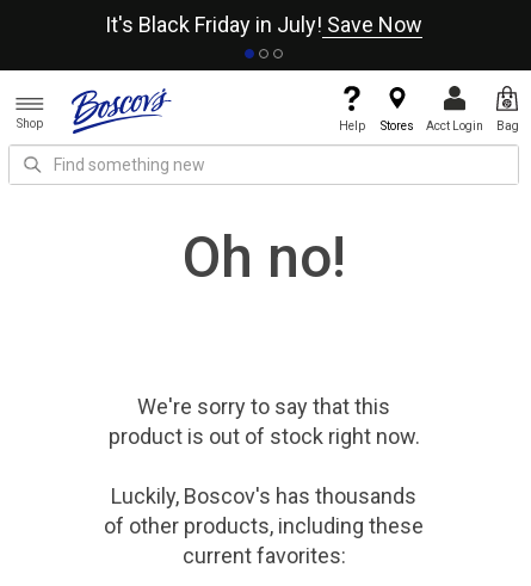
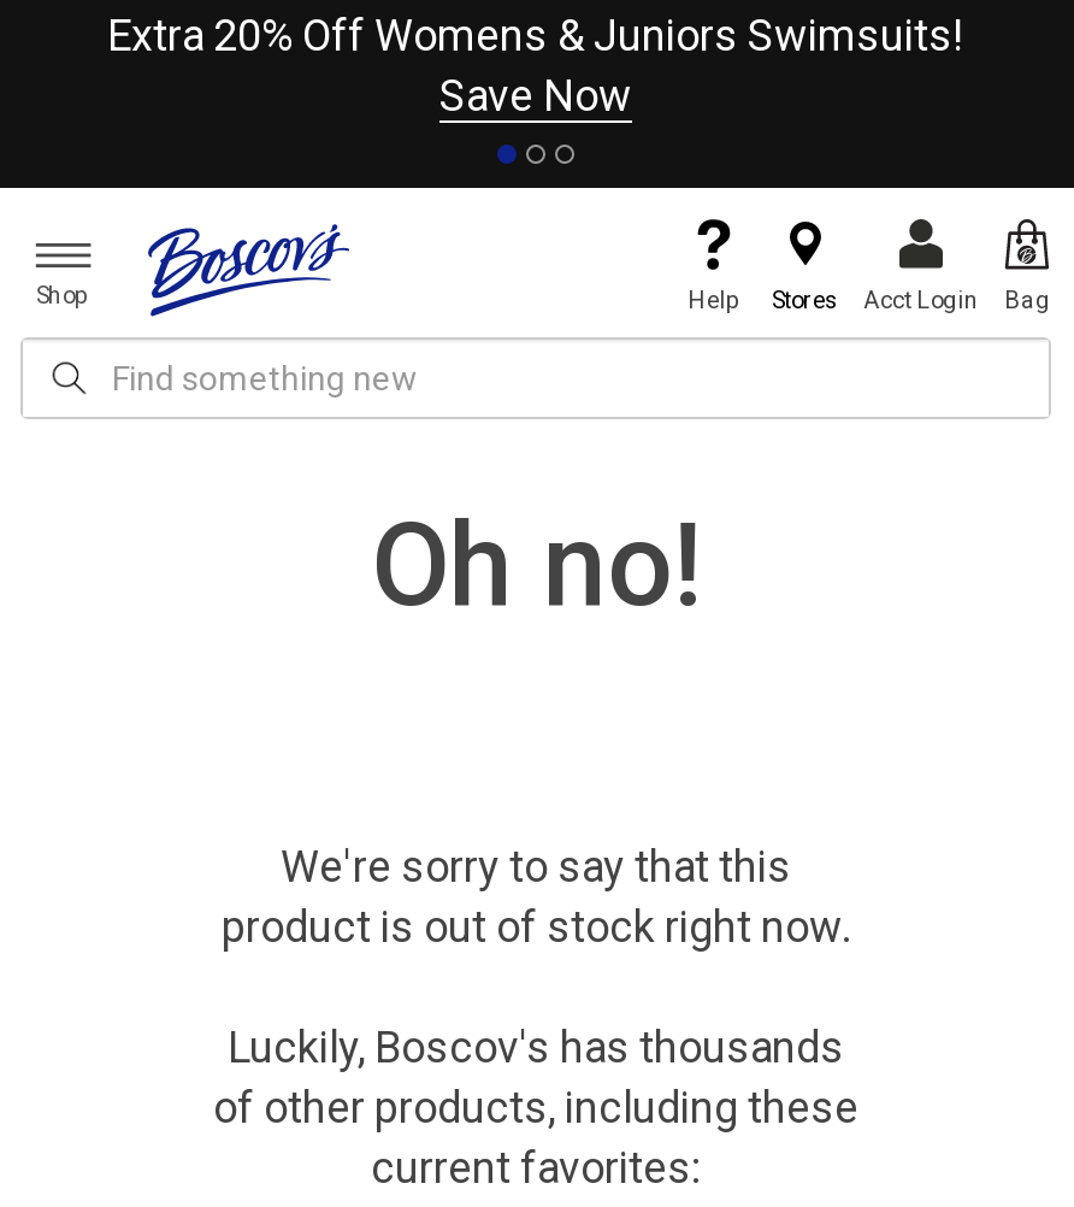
- It's Black Friday in July! Save Now
+ Extra 20% Off Womens & Juniors Swimsuits!
+ Save Now
